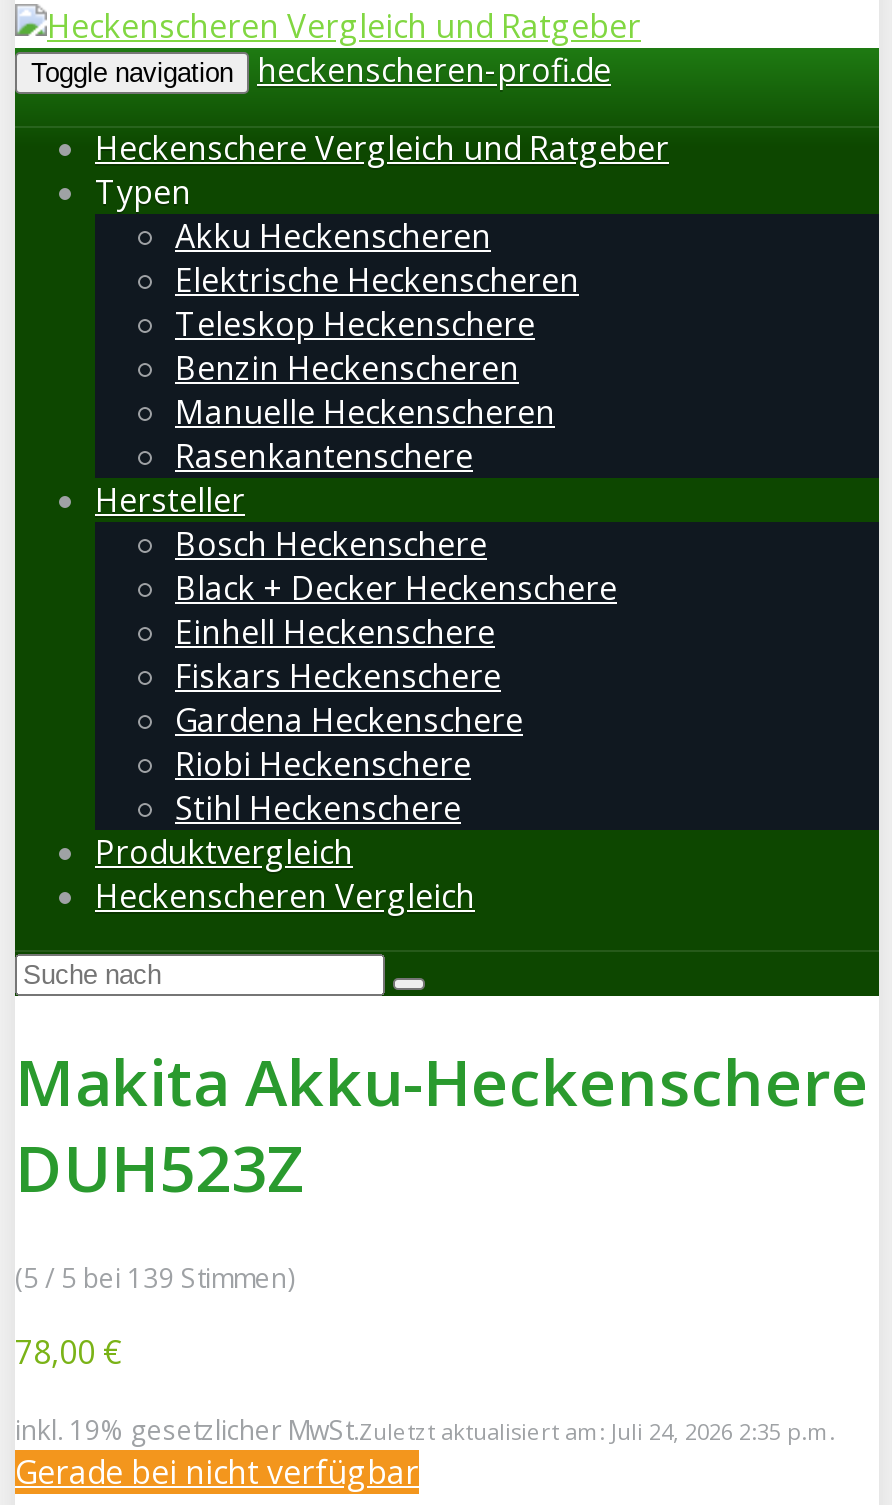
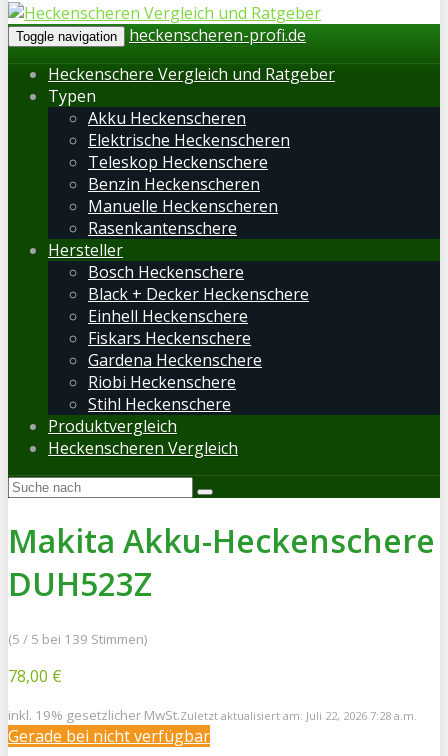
- inkl. 19% gesetzlicher MwSt.Zuletzt aktualisiert am: Juli 24, 2026 2:35 p.m.
+ inkl. 19% gesetzlicher MwSt.Zuletzt aktualisiert am: Juli 22, 2026 7:28 a.m.
